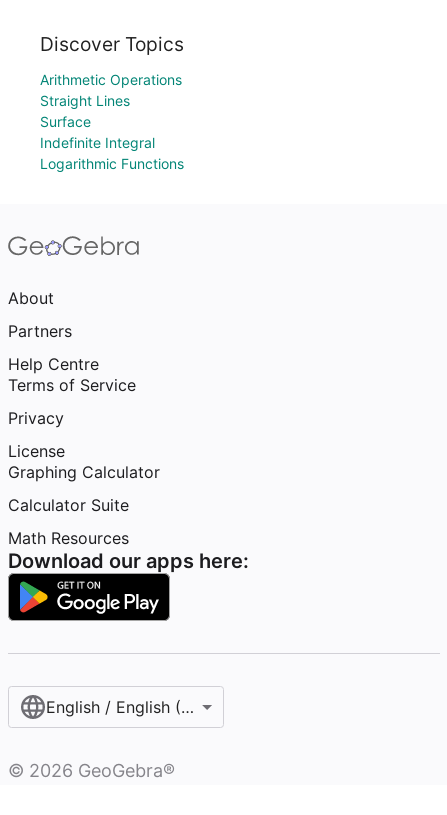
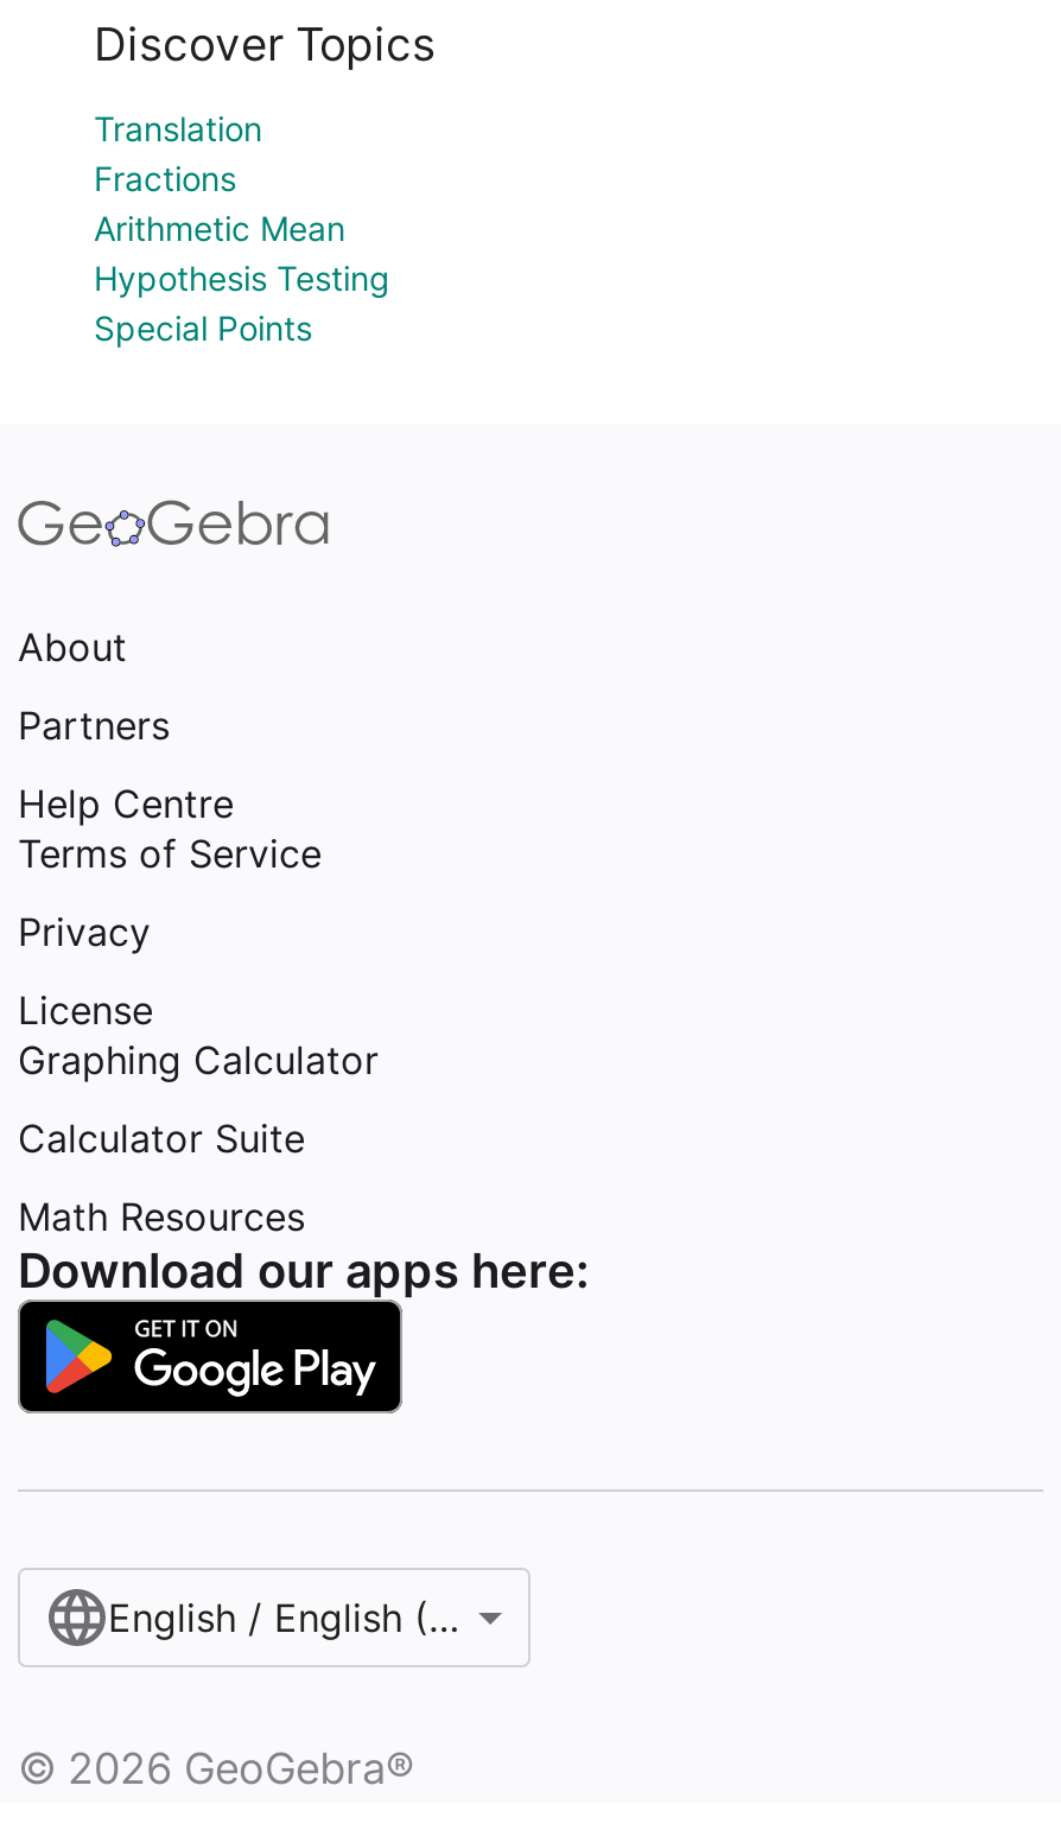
- Arithmetic Operations
- Straight Lines
- Surface
- Indefinite Integral
- Logarithmic Functions
+ Translation
+ Fractions
+ Arithmetic Mean
+ Hypothesis Testing
+ Special Points
